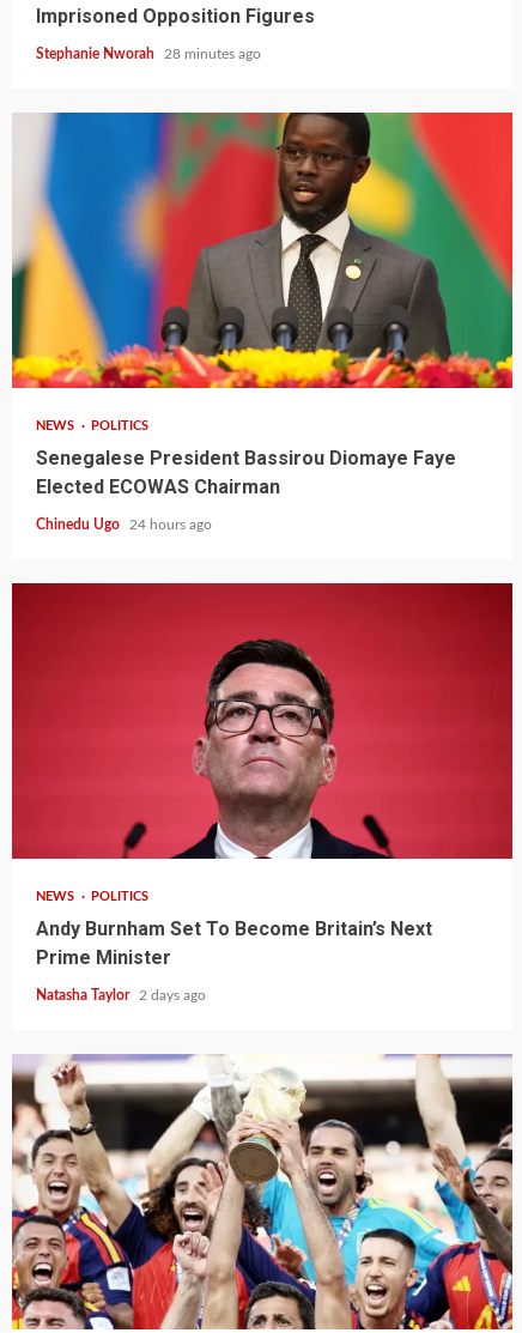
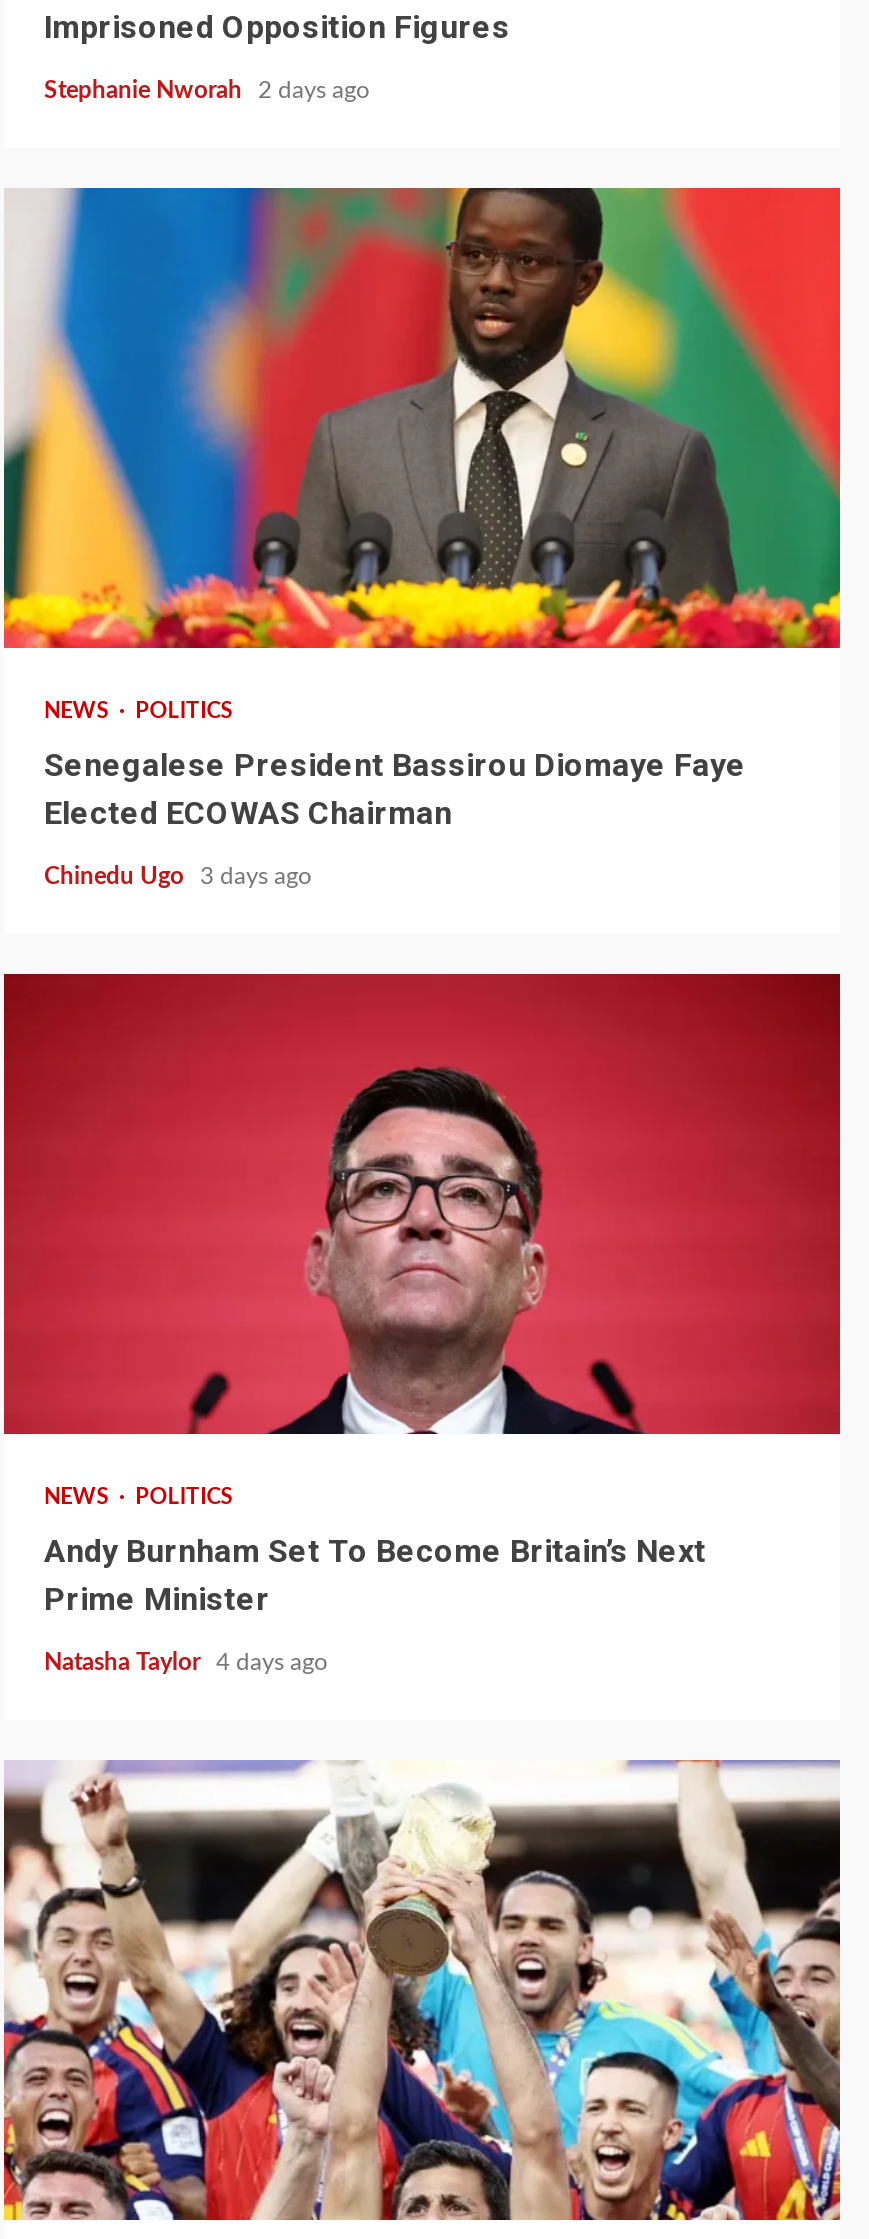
- Stephanie Nworah 28 minutes ago
+ Stephanie Nworah 2 days ago

- Chinedu Ugo 24 hours ago
+ Chinedu Ugo 3 days ago

- Natasha Taylor 2 days ago
+ Natasha Taylor 4 days ago
